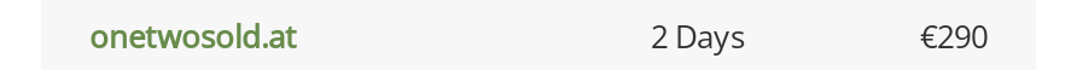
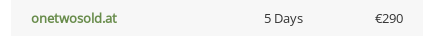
- 2 Days
+ 5 Days
